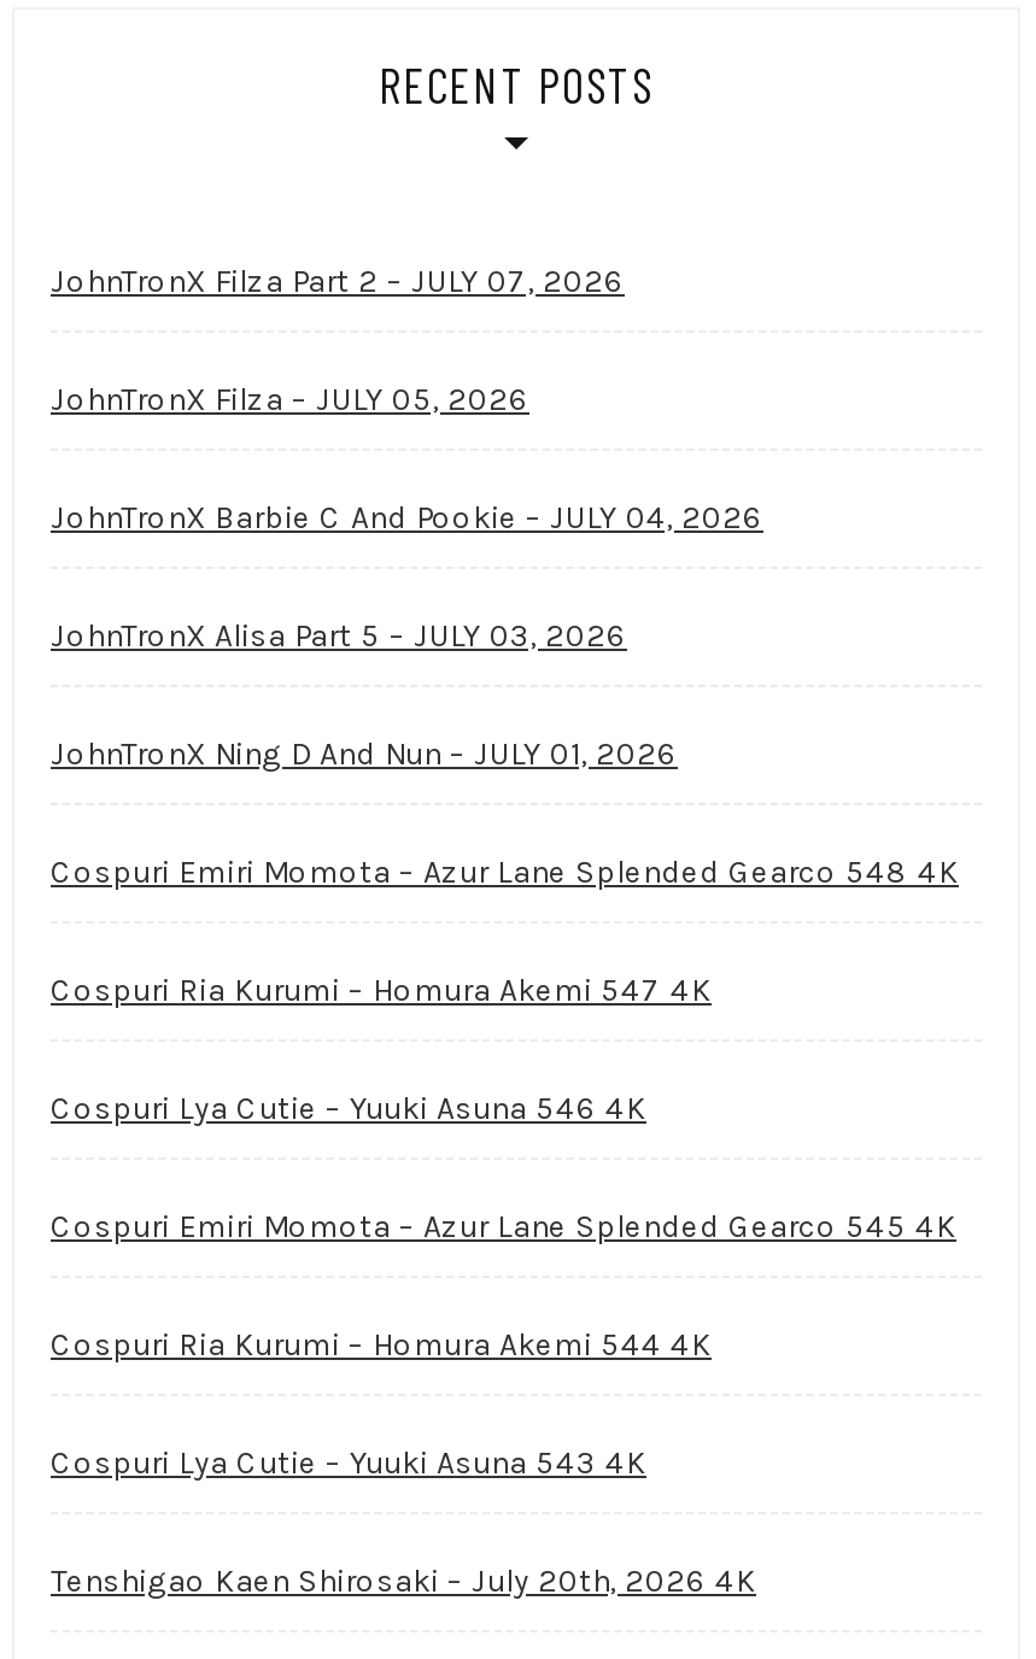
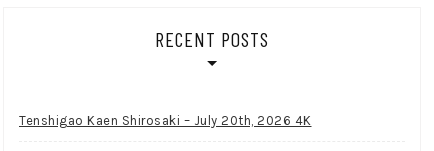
- JohnTronX Filza Part 2 – JULY 07, 2026
- JohnTronX Filza – JULY 05, 2026
- JohnTronX Barbie C And Pookie – JULY 04, 2026
- JohnTronX Alisa Part 5 – JULY 03, 2026
- JohnTronX Ning D And Nun – JULY 01, 2026
- Cospuri Emiri Momota – Azur Lane Splended Gearco 548 4K
- Cospuri Ria Kurumi – Homura Akemi 547 4K
- Cospuri Lya Cutie – Yuuki Asuna 546 4K
- Cospuri Emiri Momota – Azur Lane Splended Gearco 545 4K
- Cospuri Ria Kurumi – Homura Akemi 544 4K
- Cospuri Lya Cutie – Yuuki Asuna 543 4K
